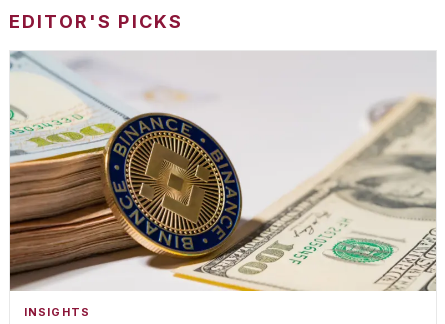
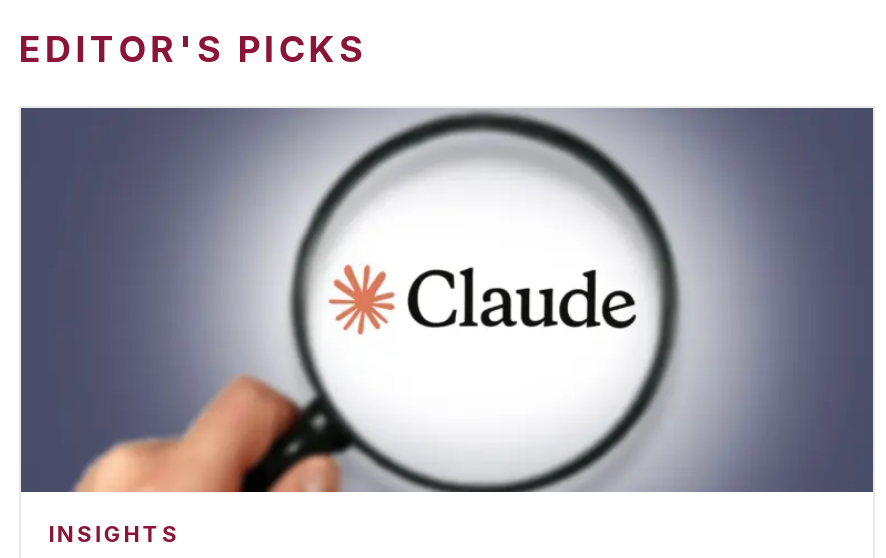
- [image]
+ [image]
